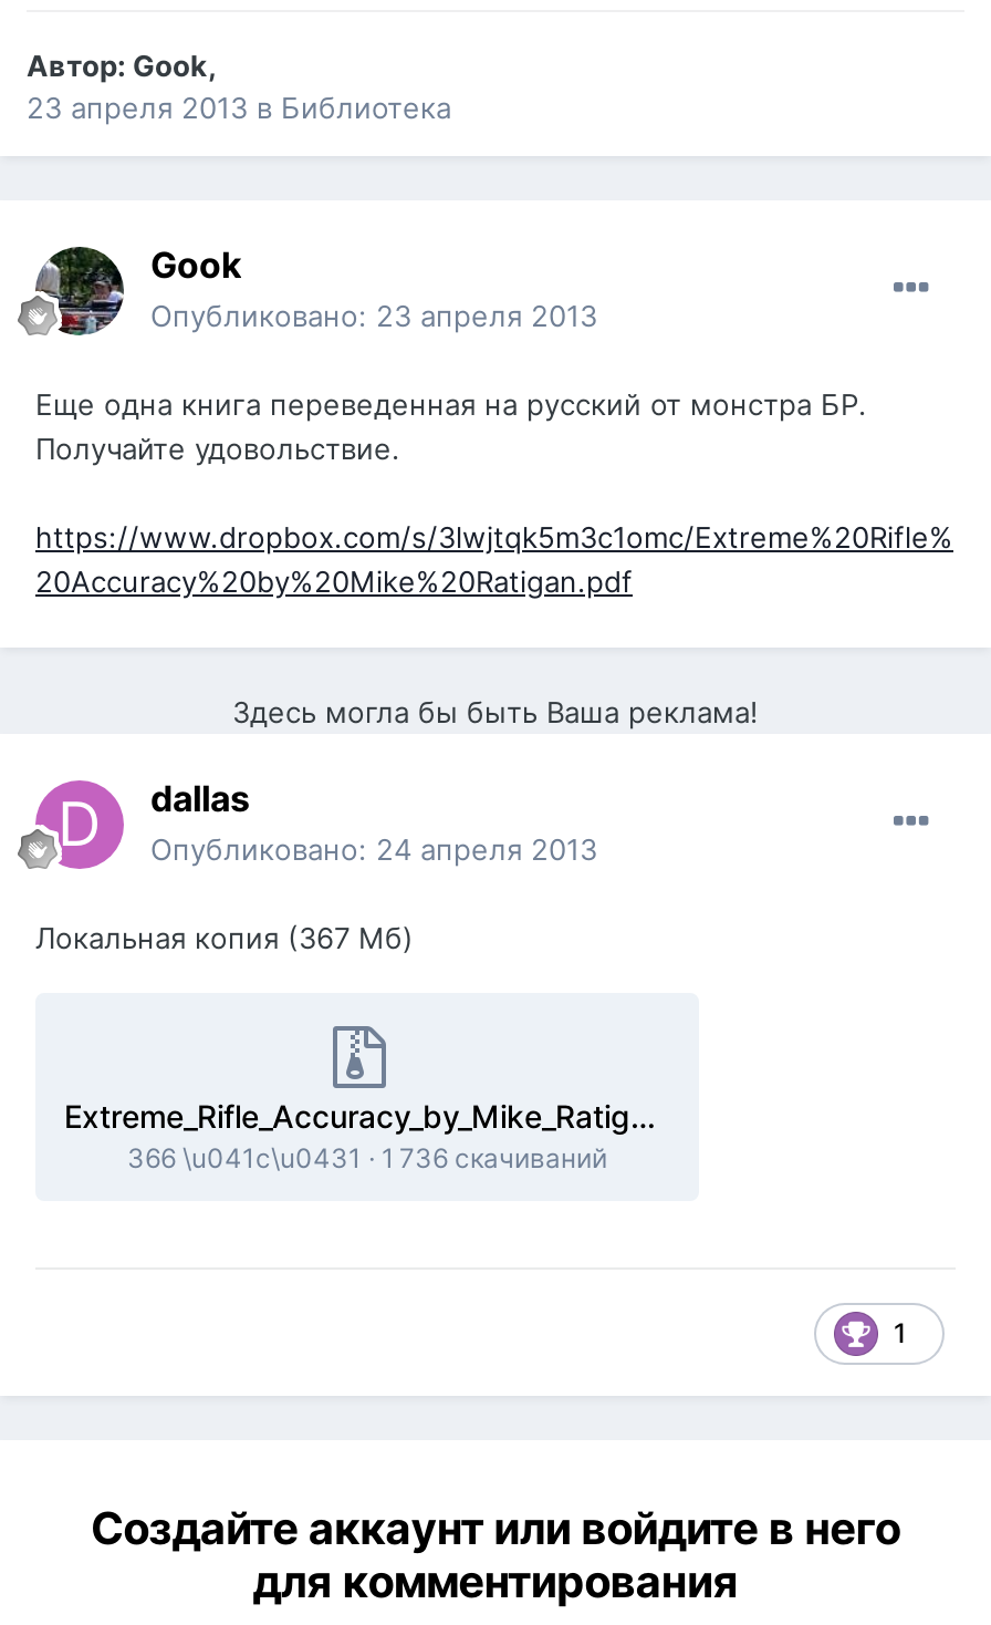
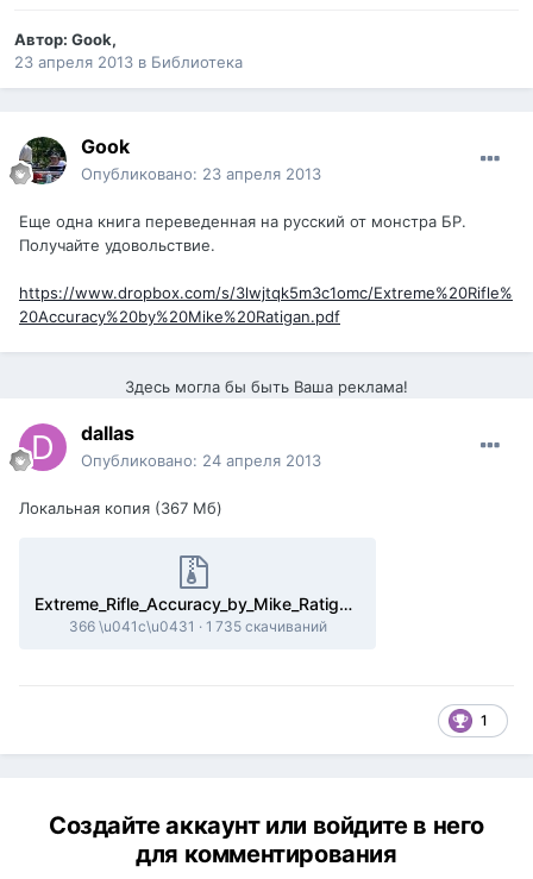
- 366 \u041c\u0431 · 1 736 скачиваний
+ 366 \u041c\u0431 · 1 735 скачиваний
